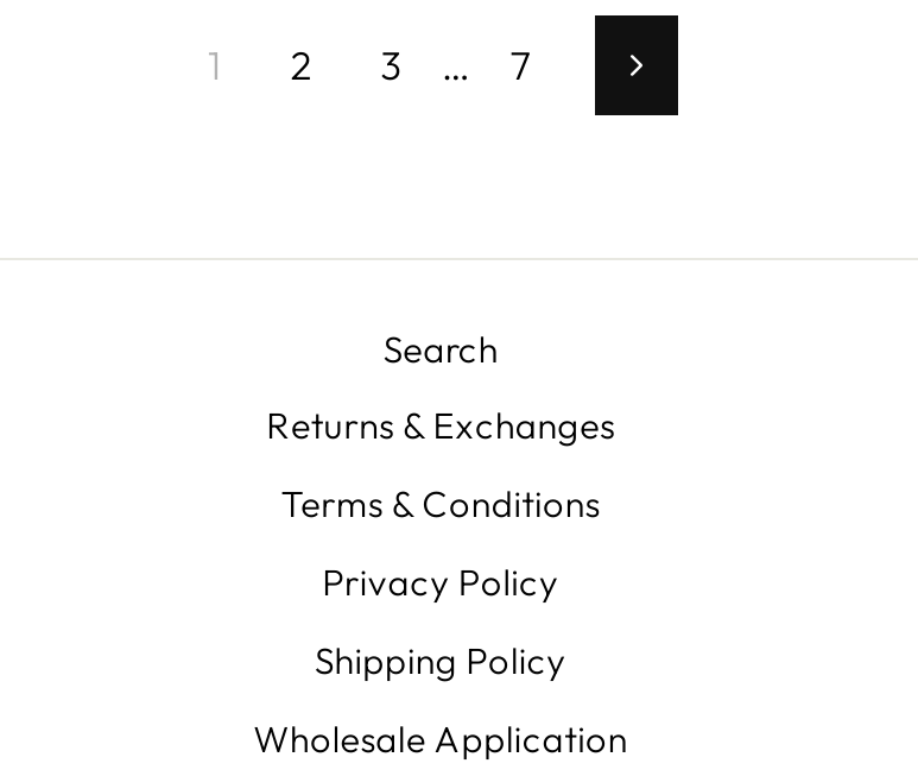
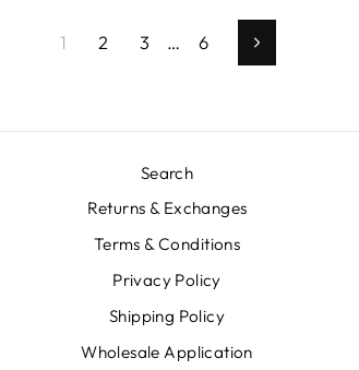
- 7
+ 6
